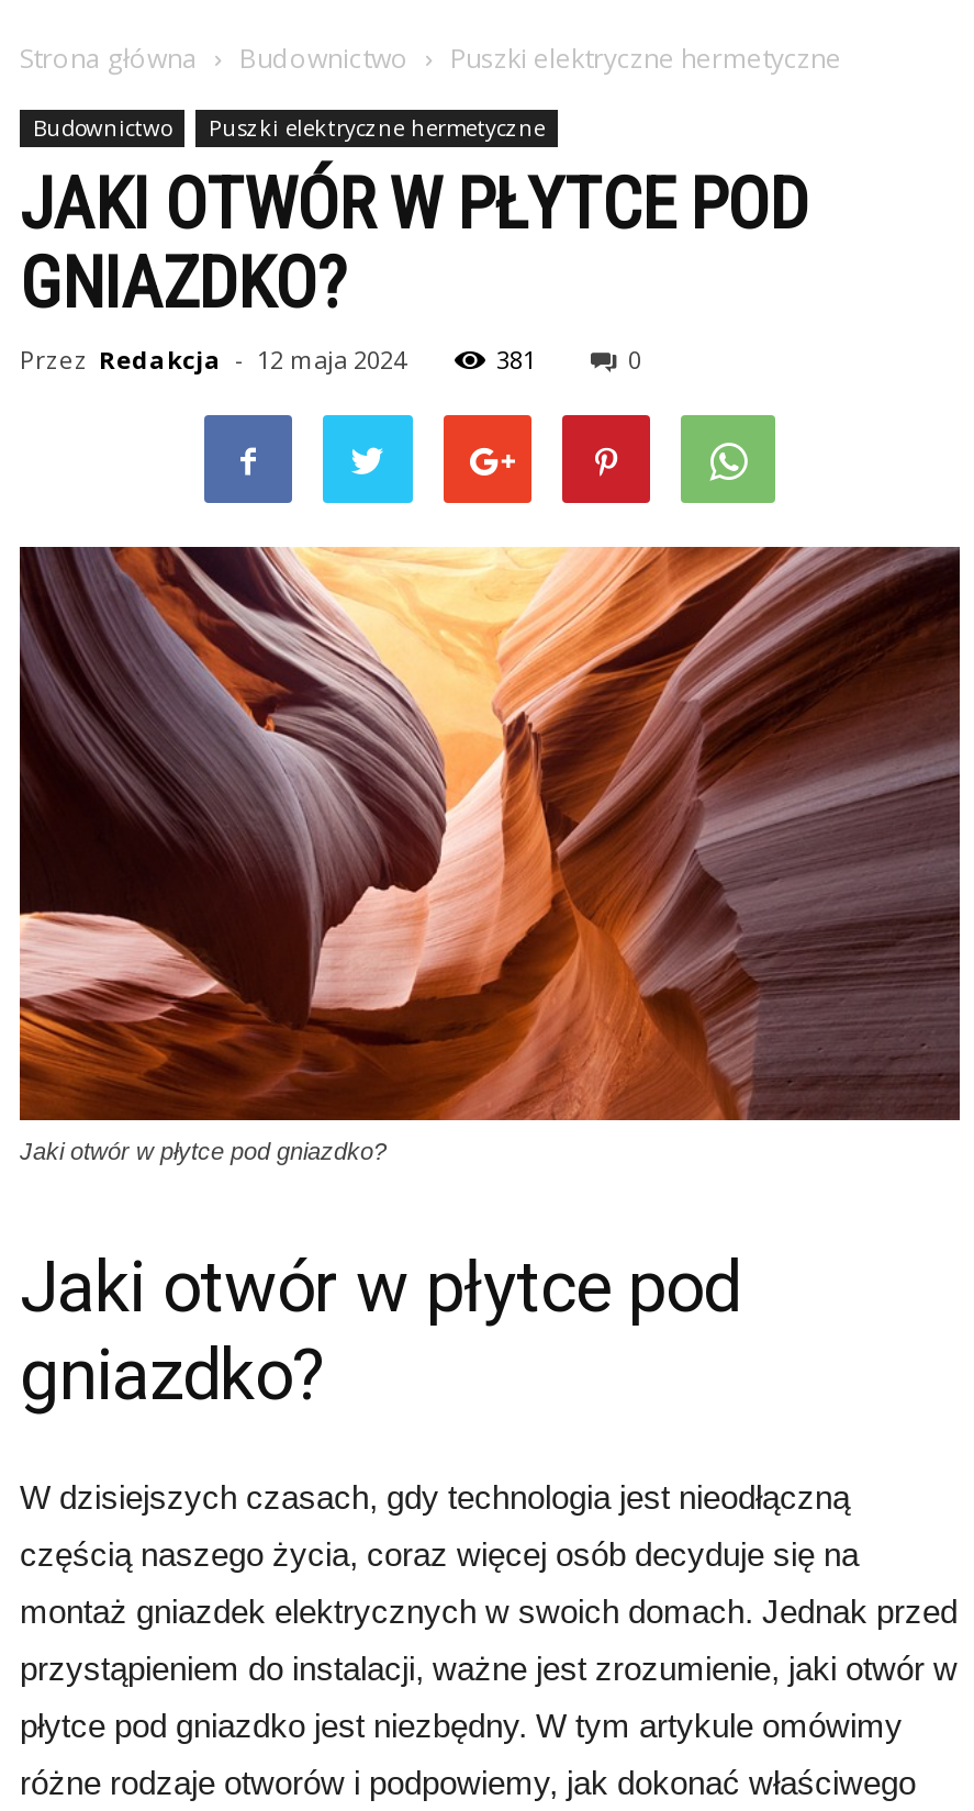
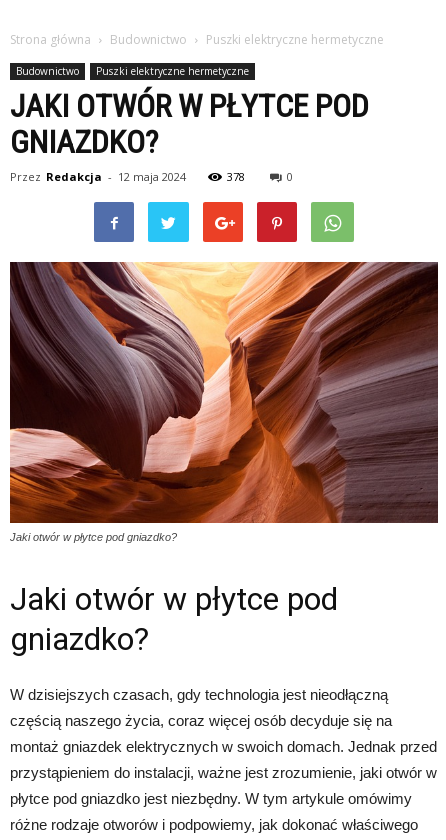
- 381
+ 378
